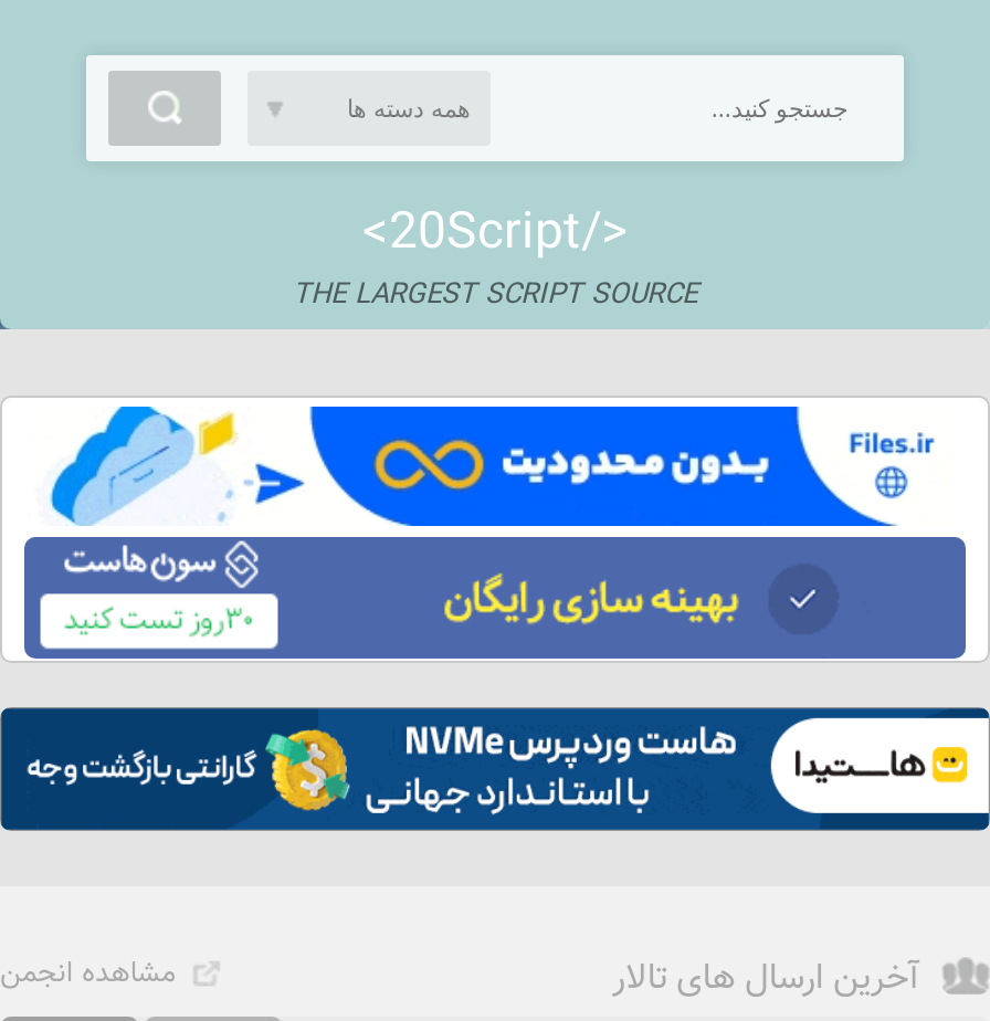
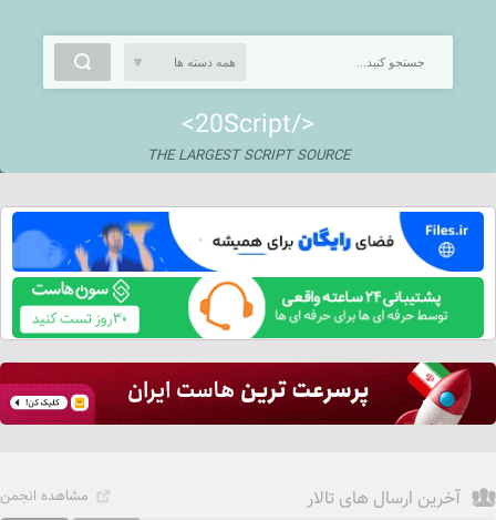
- [image]
+ [image]

- [image]
+ [image]
